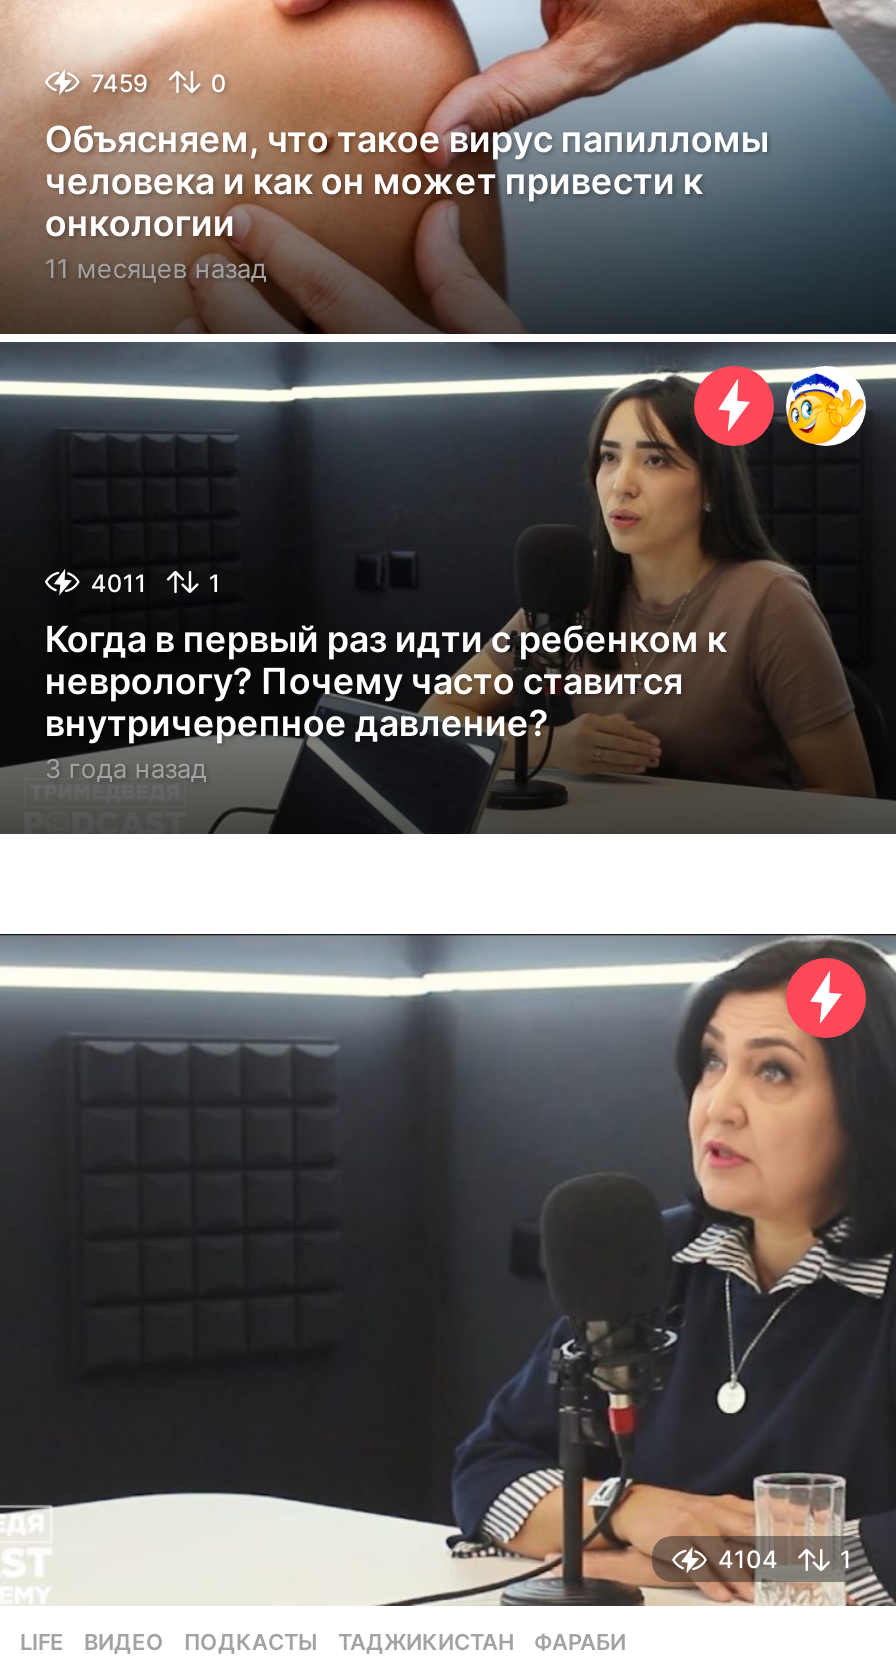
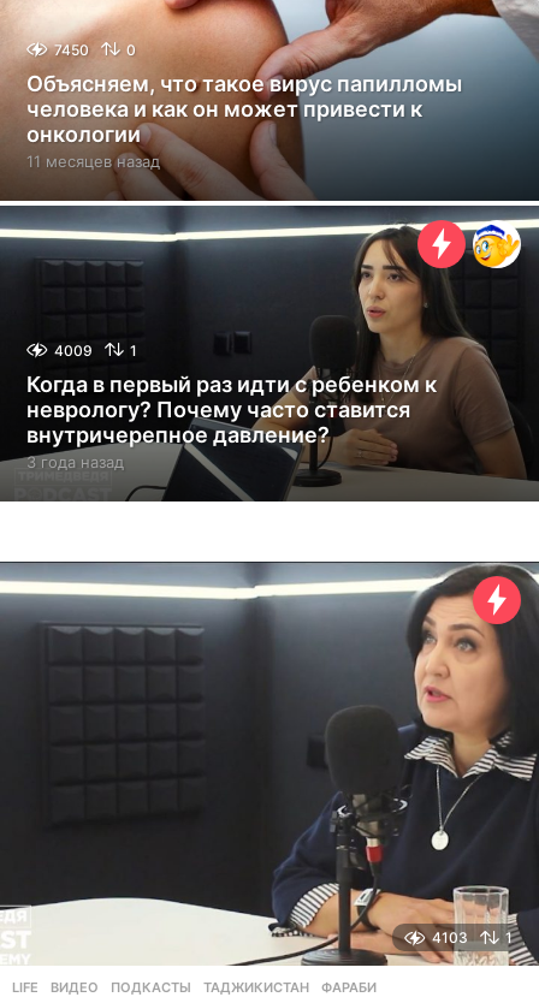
- 7459
+ 7450

- 4011
+ 4009

- 4104
+ 4103
